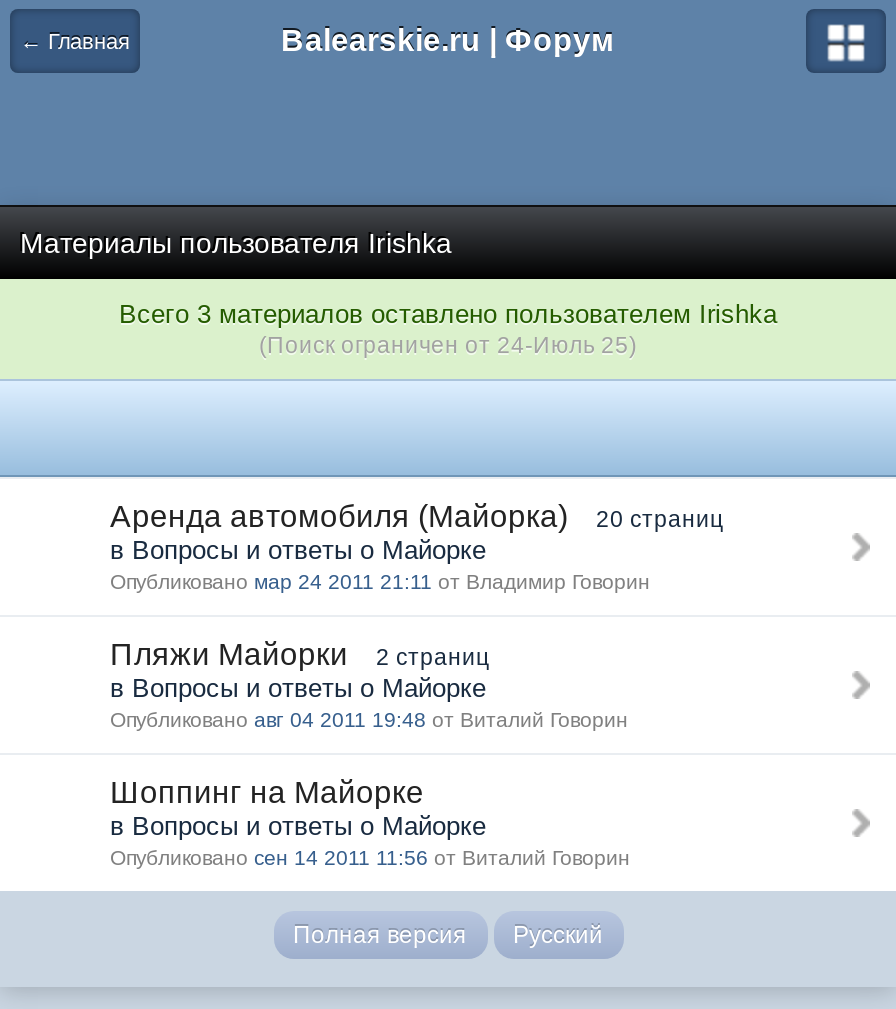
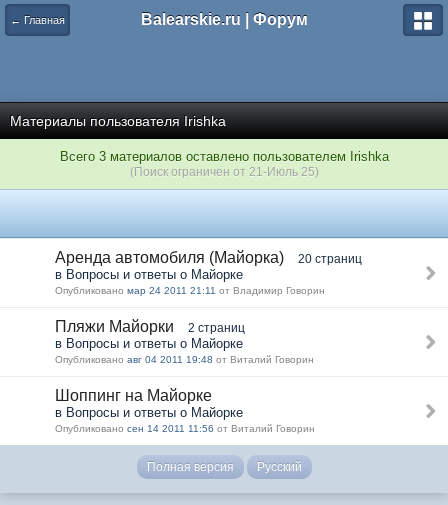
- (Поиск ограничен от 24-Июль 25)
+ (Поиск ограничен от 21-Июль 25)
